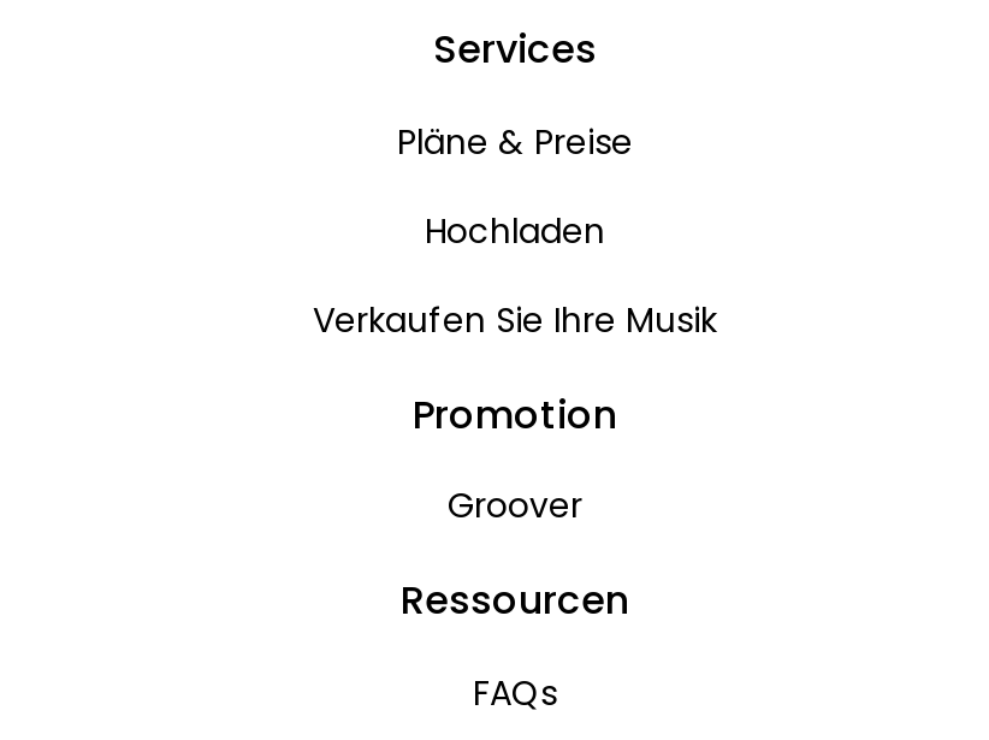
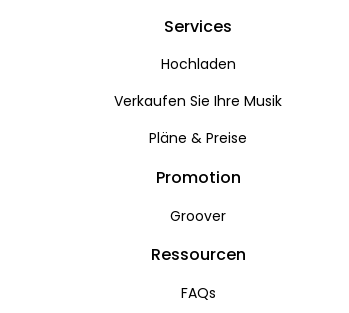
moved down: Pläne & Preise

moved up: Hochladen | Verkaufen Sie Ihre Musik
